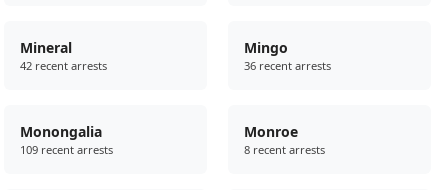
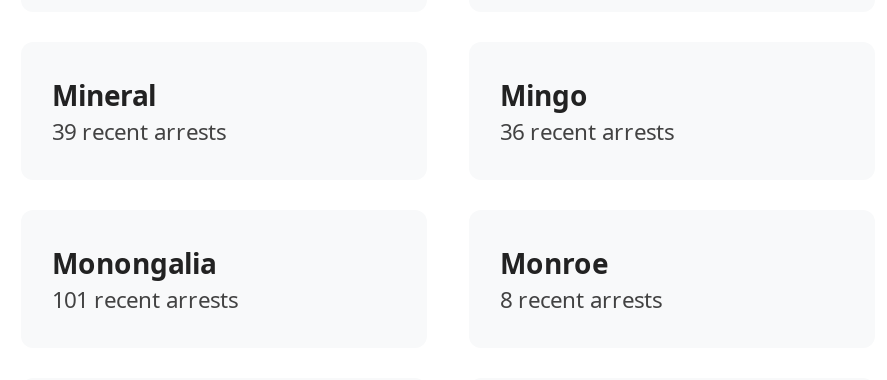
- 42 recent arrests
+ 39 recent arrests

- 109 recent arrests
+ 101 recent arrests
